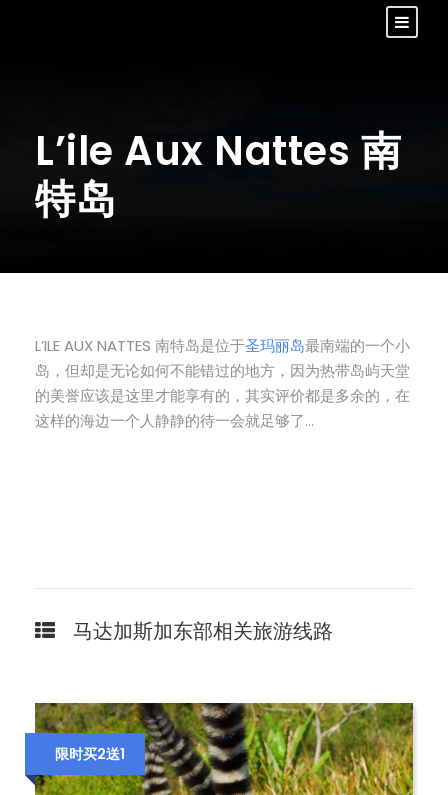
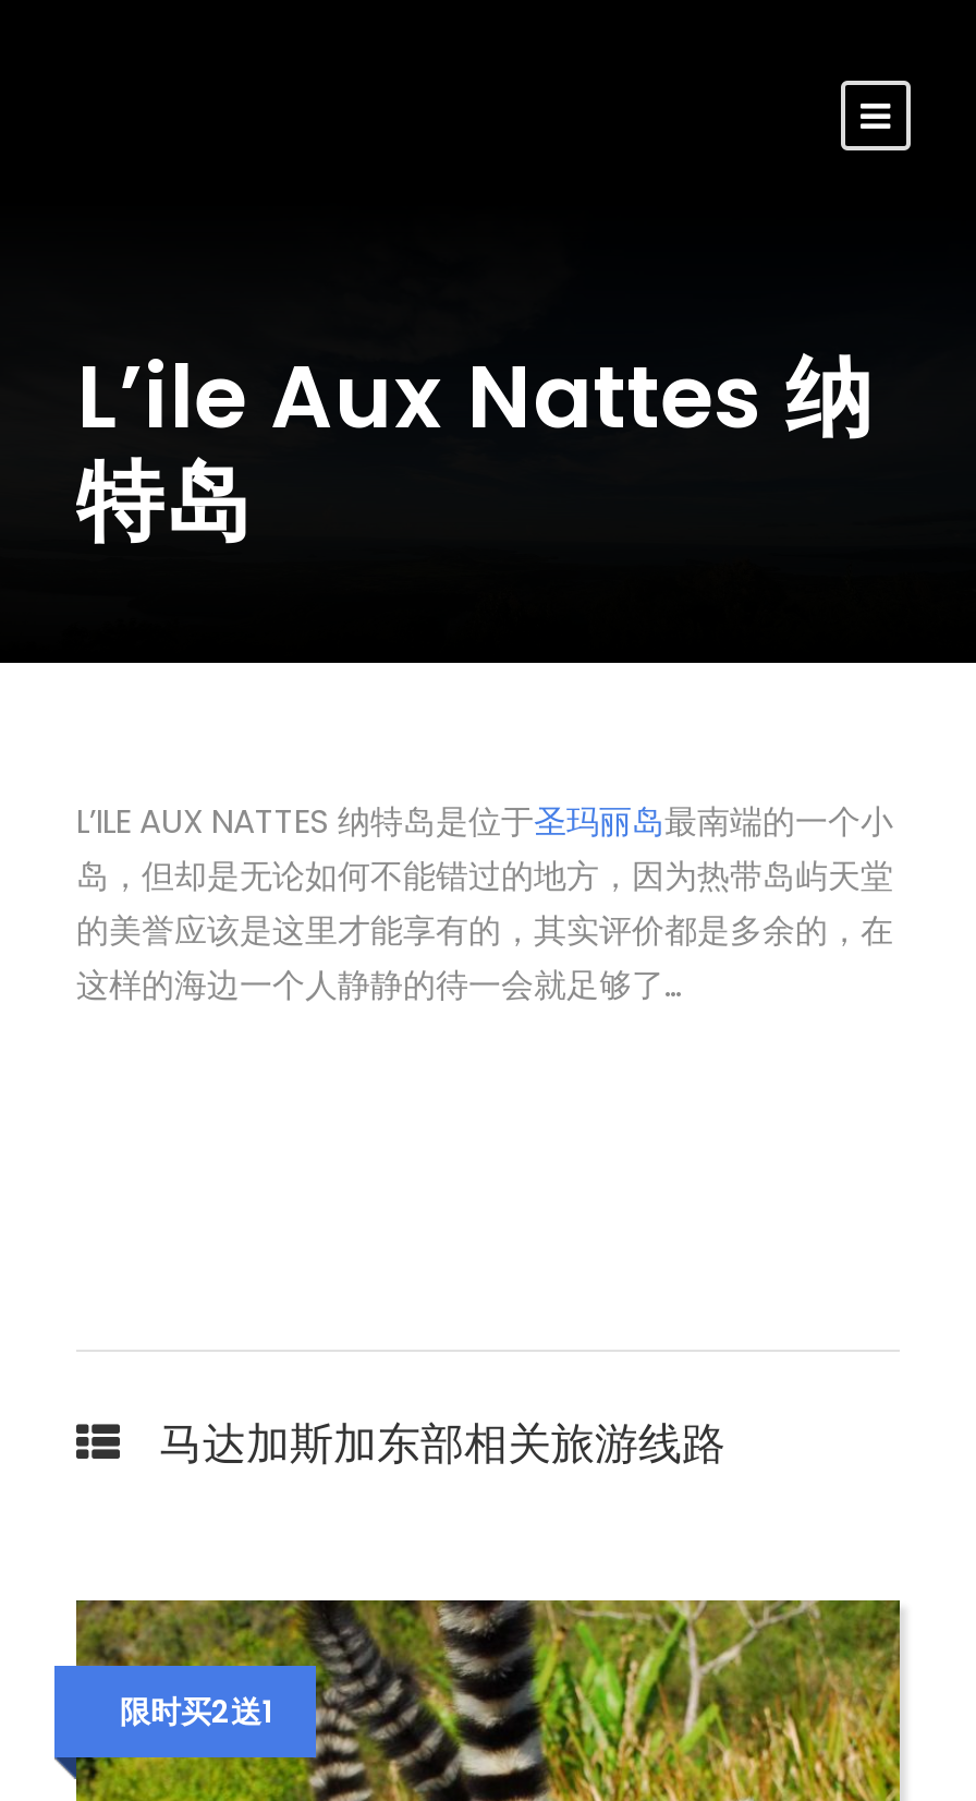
- L’ile Aux Nattes 南
+ L’ile Aux Nattes 纳

- L’ILE AUX NATTES 南特岛是位于圣玛丽岛最南端的一个小
+ L’ILE AUX NATTES 纳特岛是位于圣玛丽岛最南端的一个小
